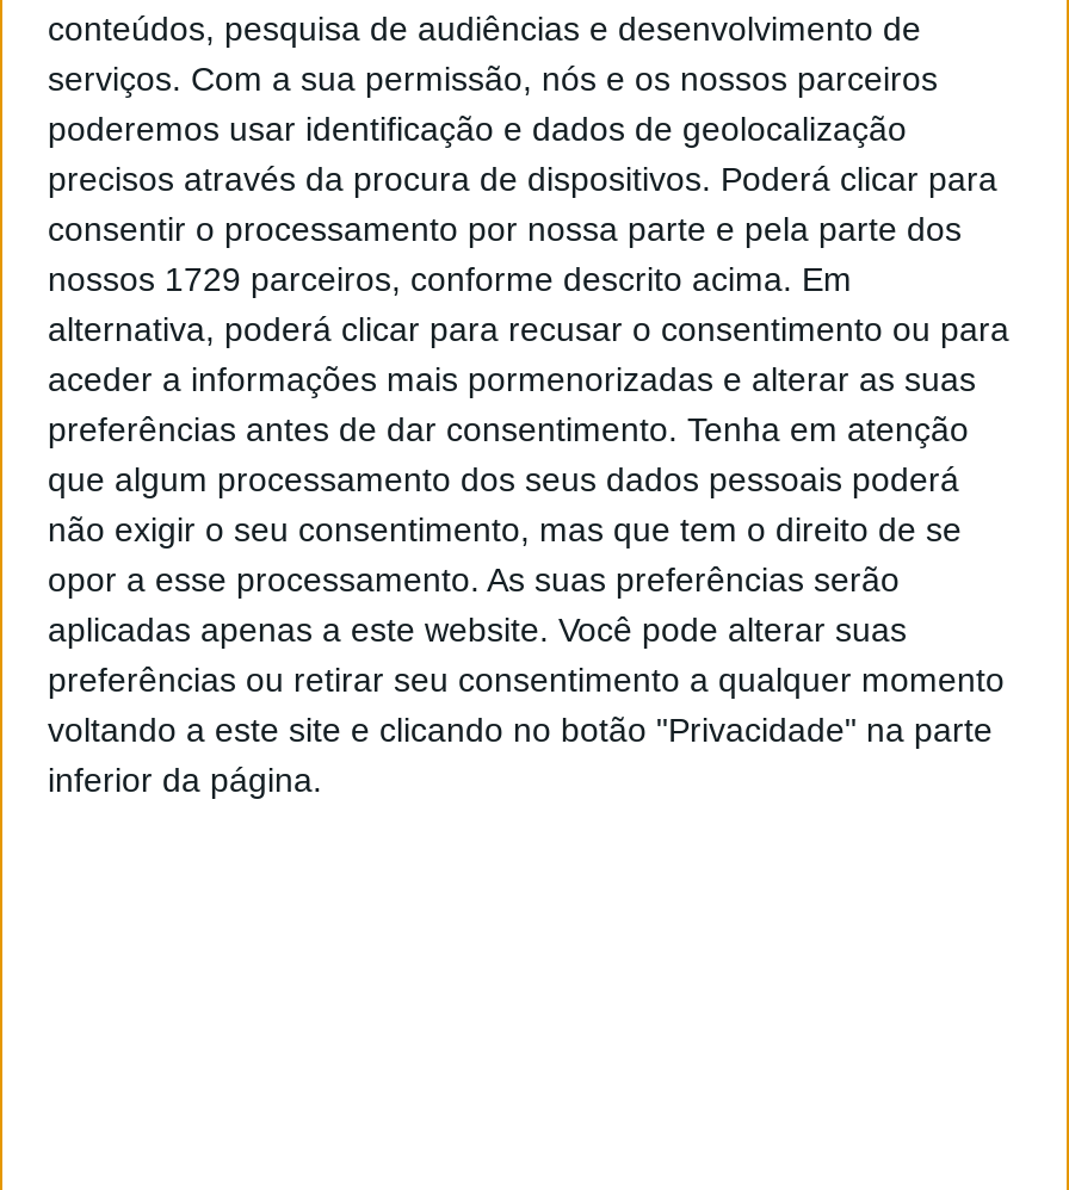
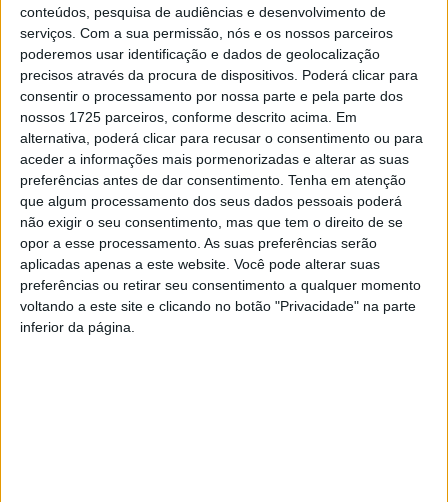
- nossos 1729 parceiros, conforme descrito acima. Em
+ nossos 1725 parceiros, conforme descrito acima. Em
